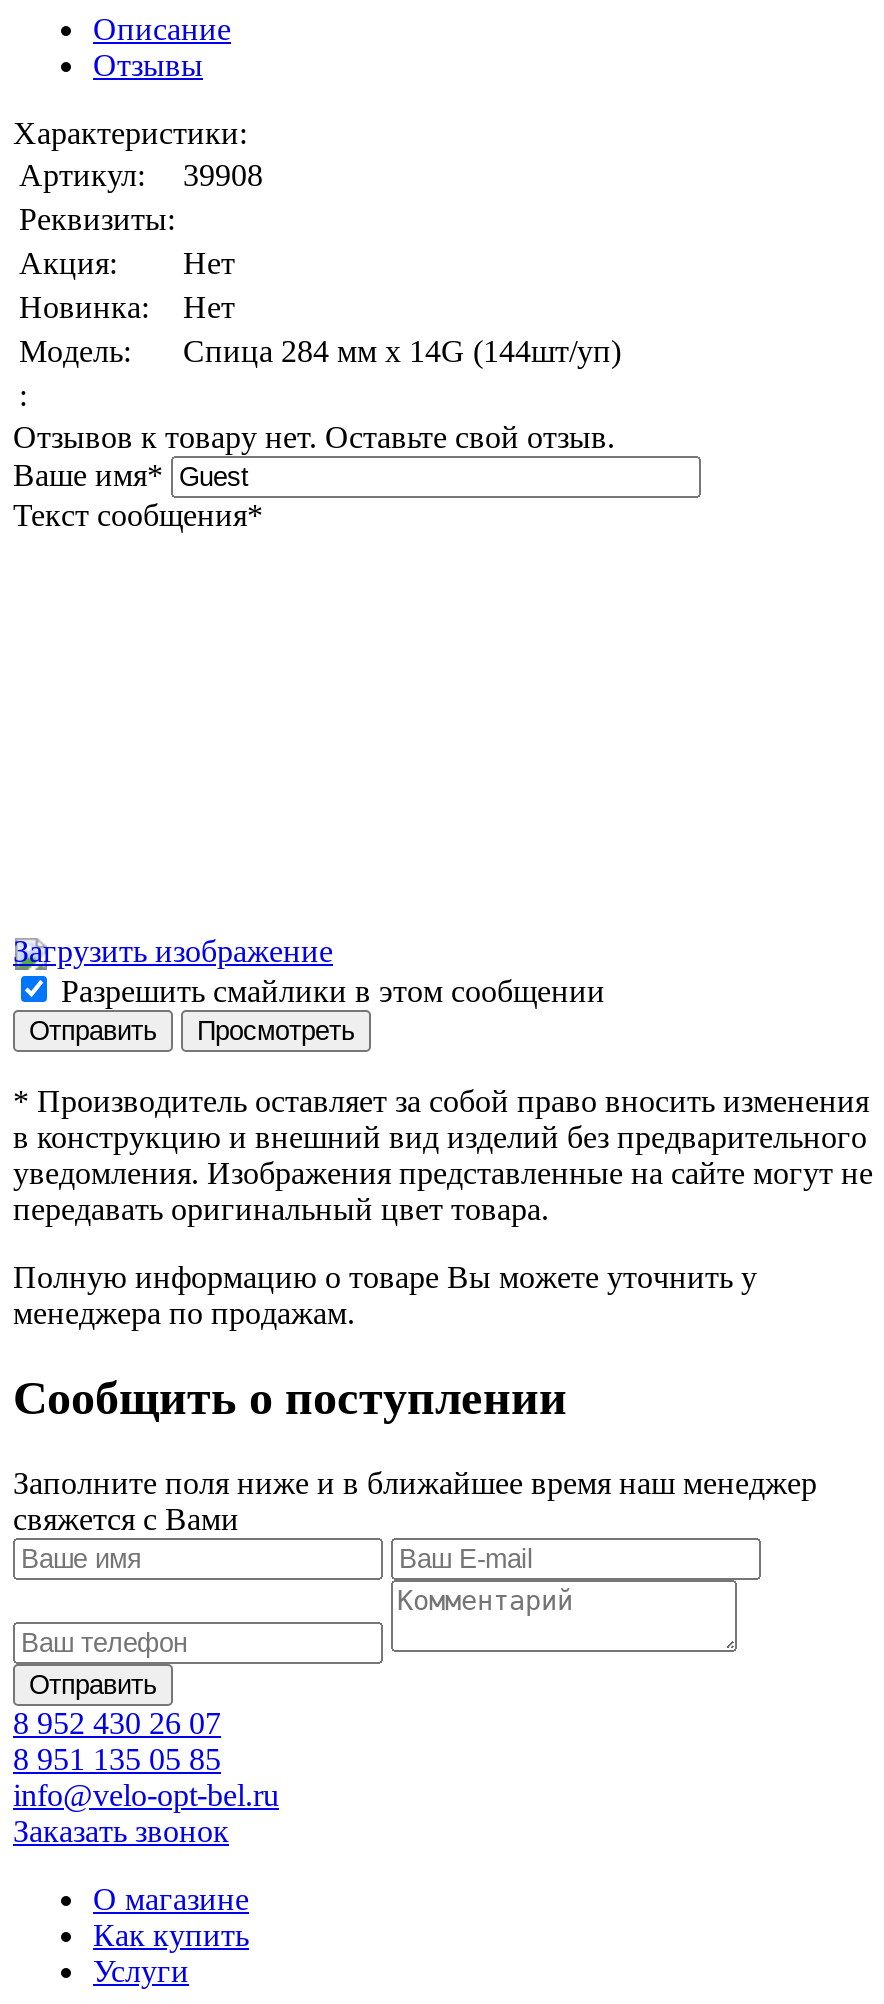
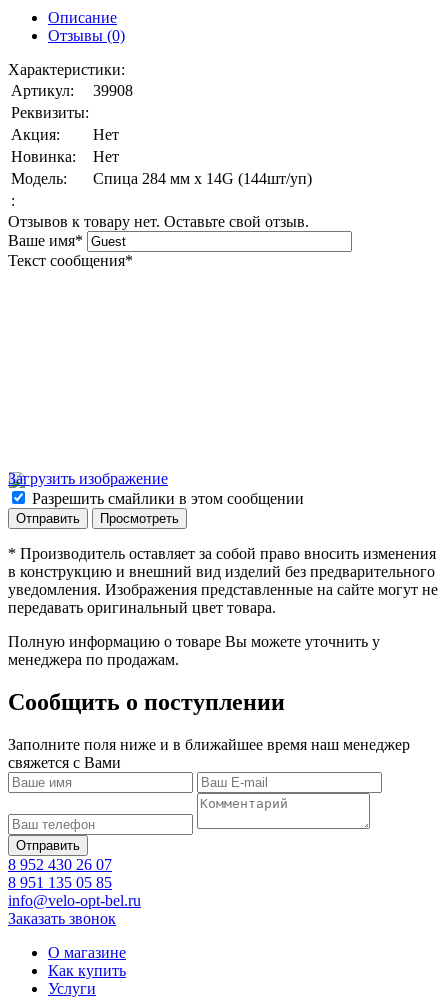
- Отзывы
+ Отзывы (0)
